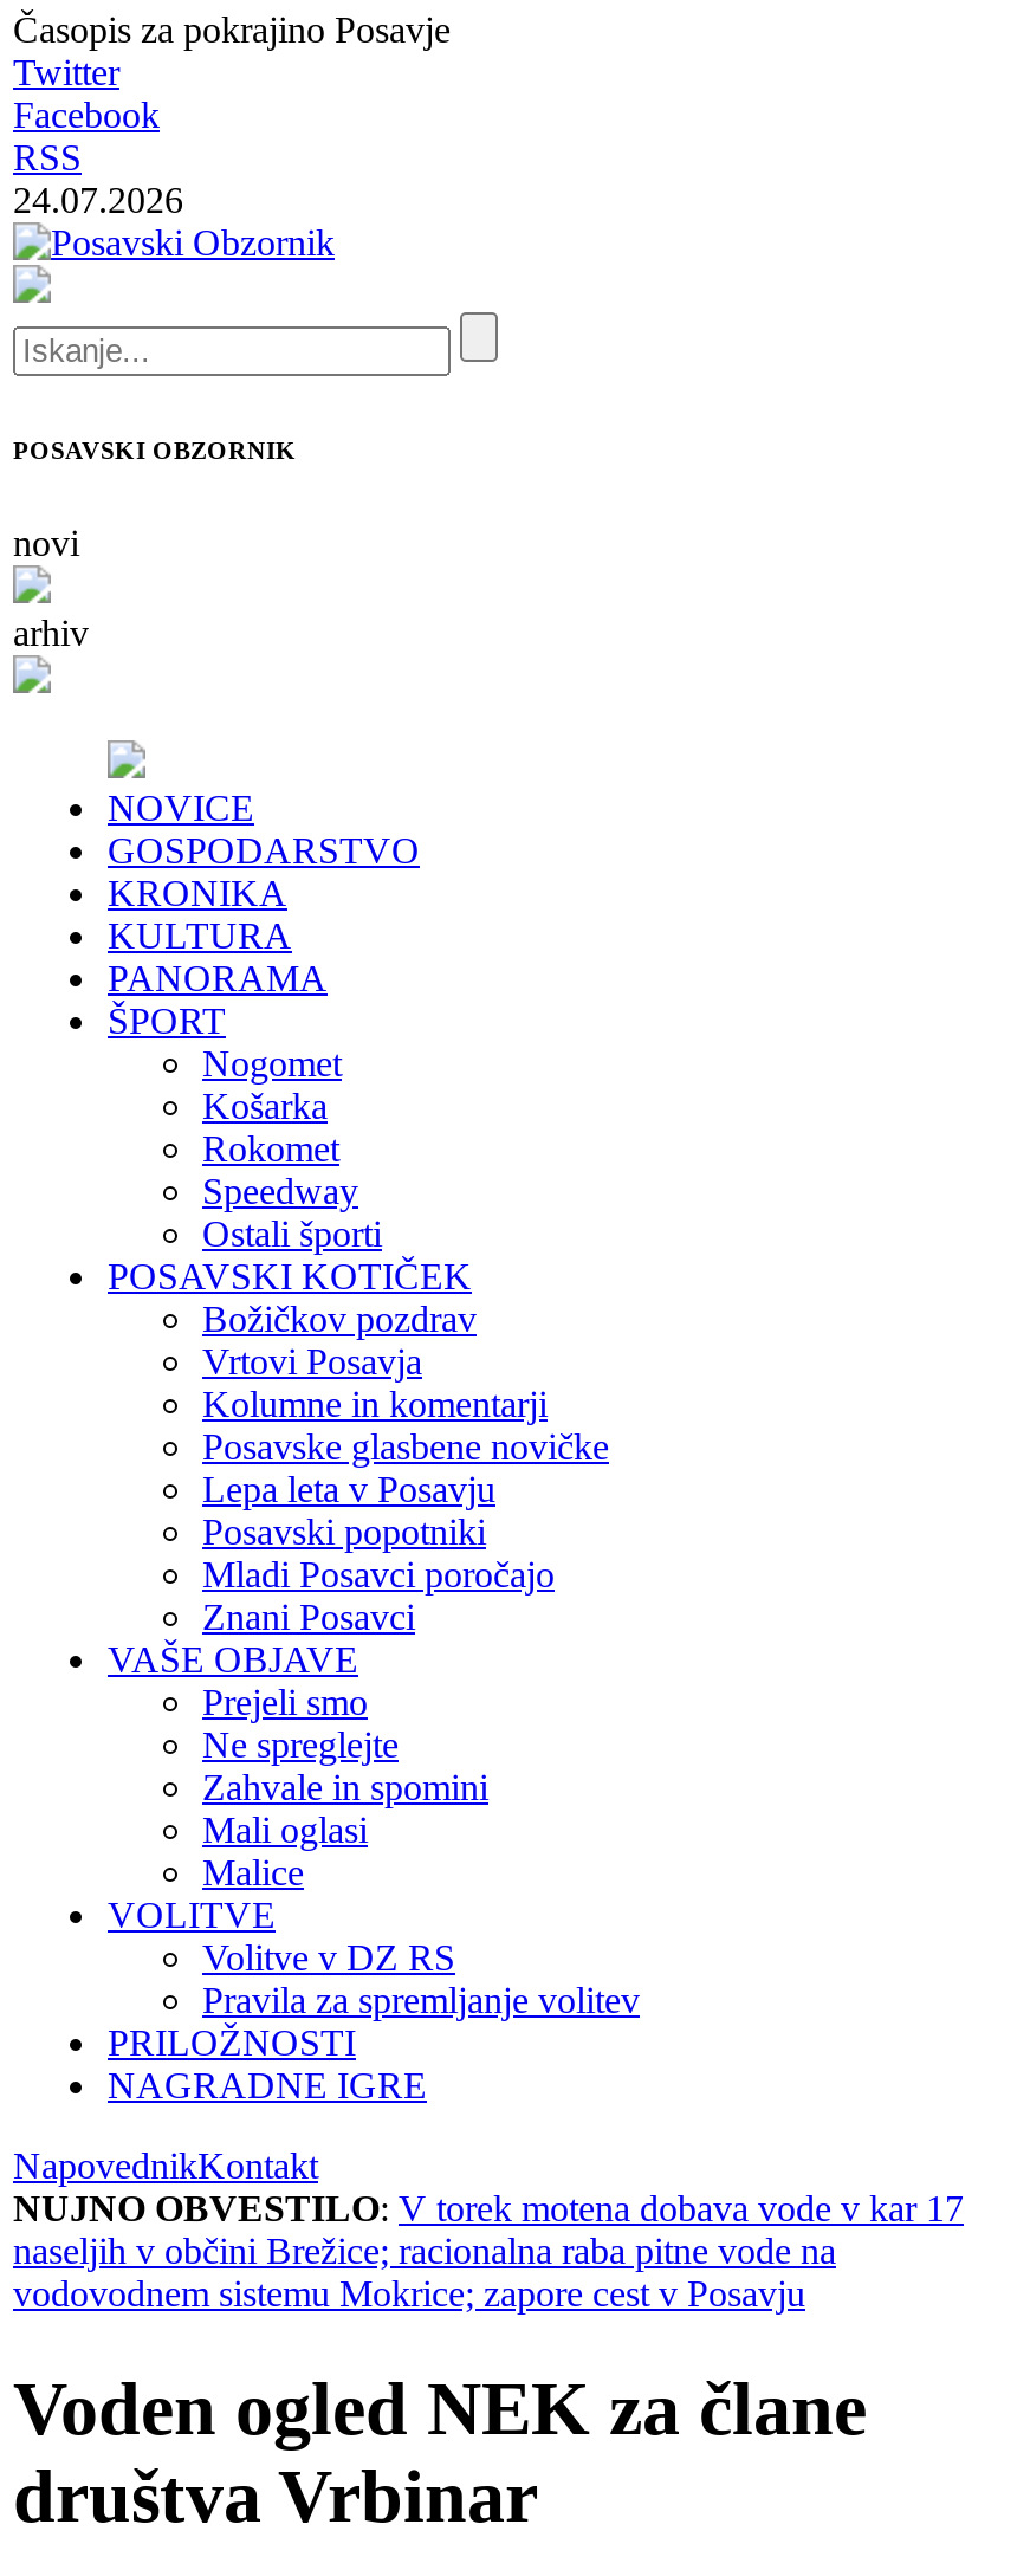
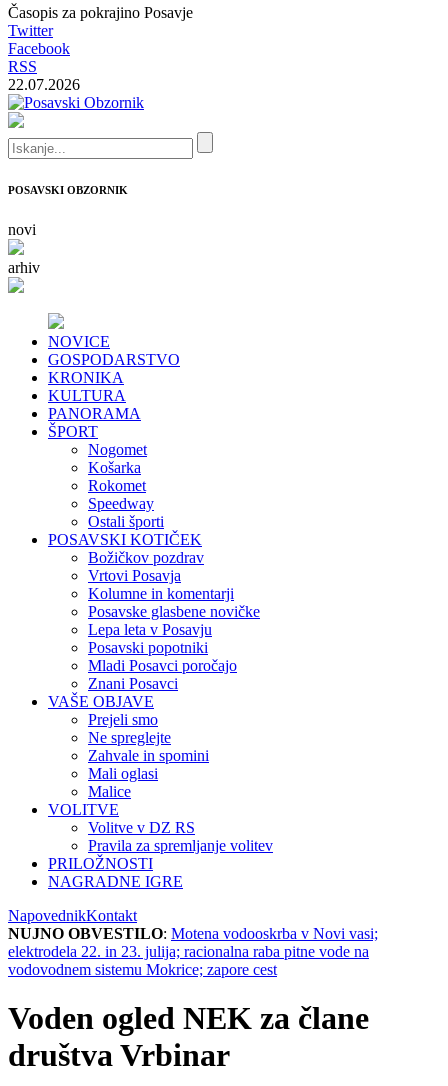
- 24.07.2026
+ 22.07.2026

- NUJNO OBVESTILO: V torek motena dobava vode v kar 17
- naseljih v občini Brežice; racionalna raba pitne vode na
- vodovodnem sistemu Mokrice; zapore cest v Posavju
+ NUJNO OBVESTILO: Motena vodooskrba v Novi vasi;
+ elektrodela 22. in 23. julija; racionalna raba pitne vode na
+ vodovodnem sistemu Mokrice; zapore cest
